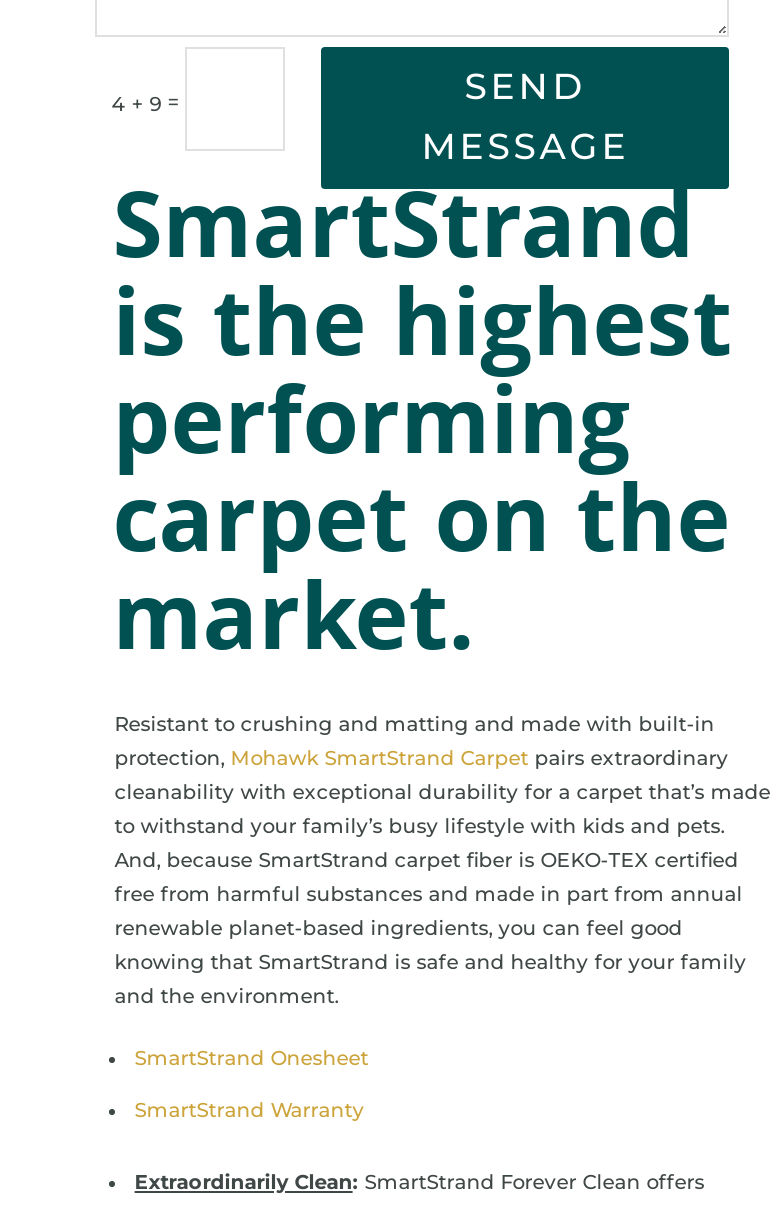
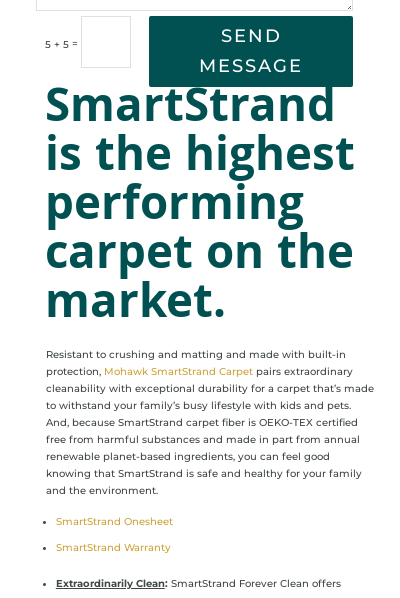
- 4 + 9 =
+ 5 + 5 =
